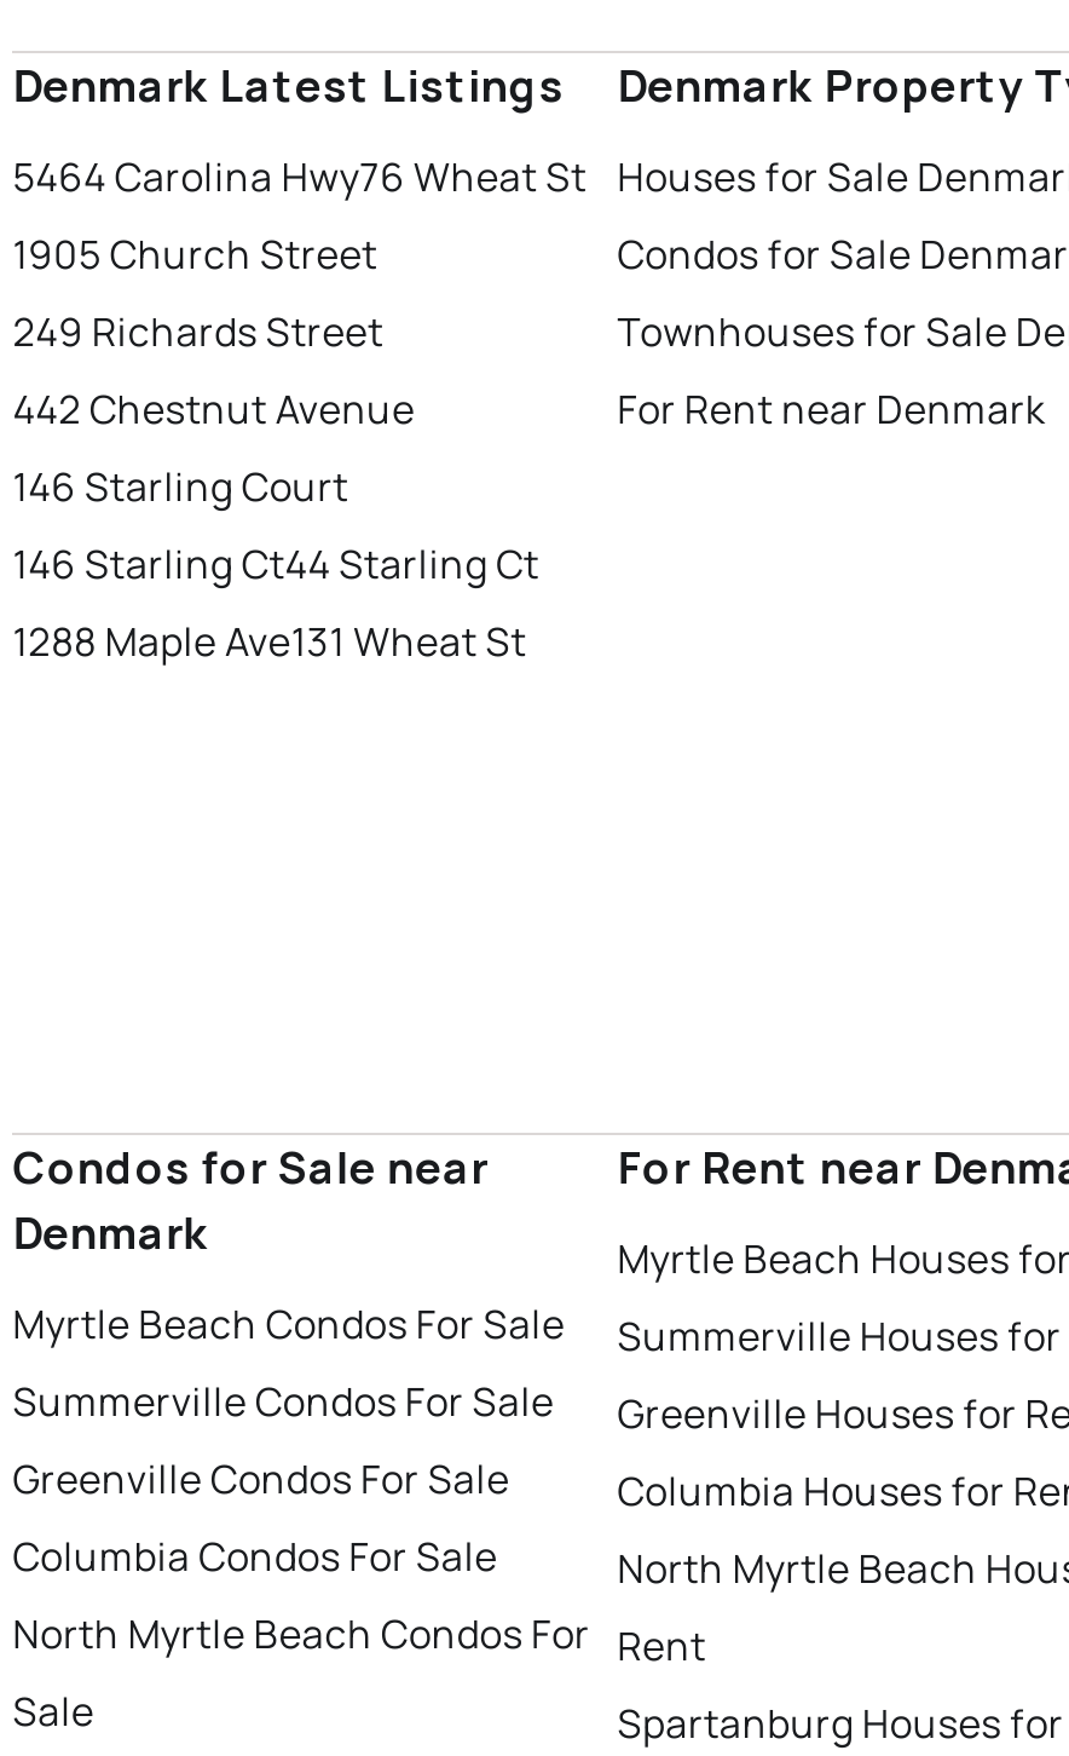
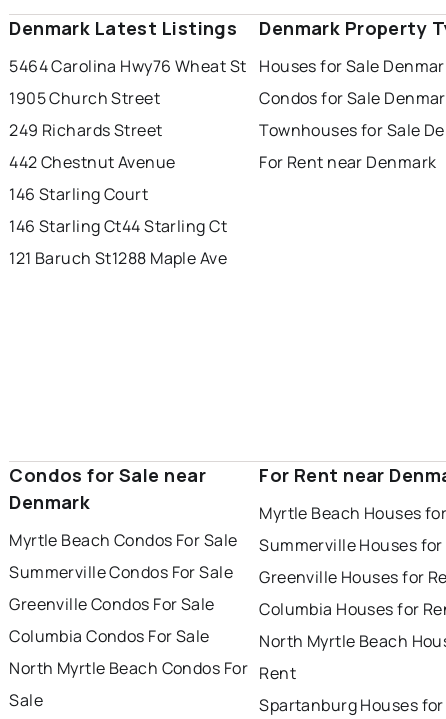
- 1288 Maple Ave131 Wheat St
+ 121 Baruch St1288 Maple Ave
